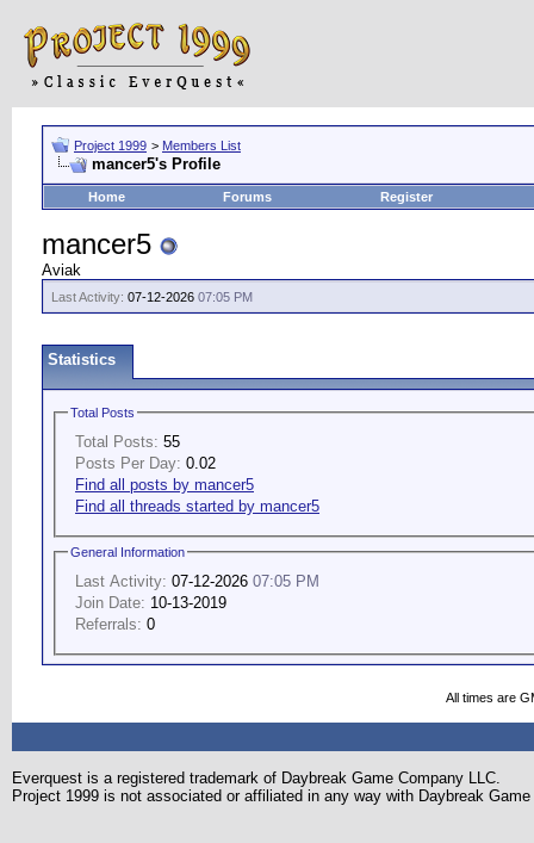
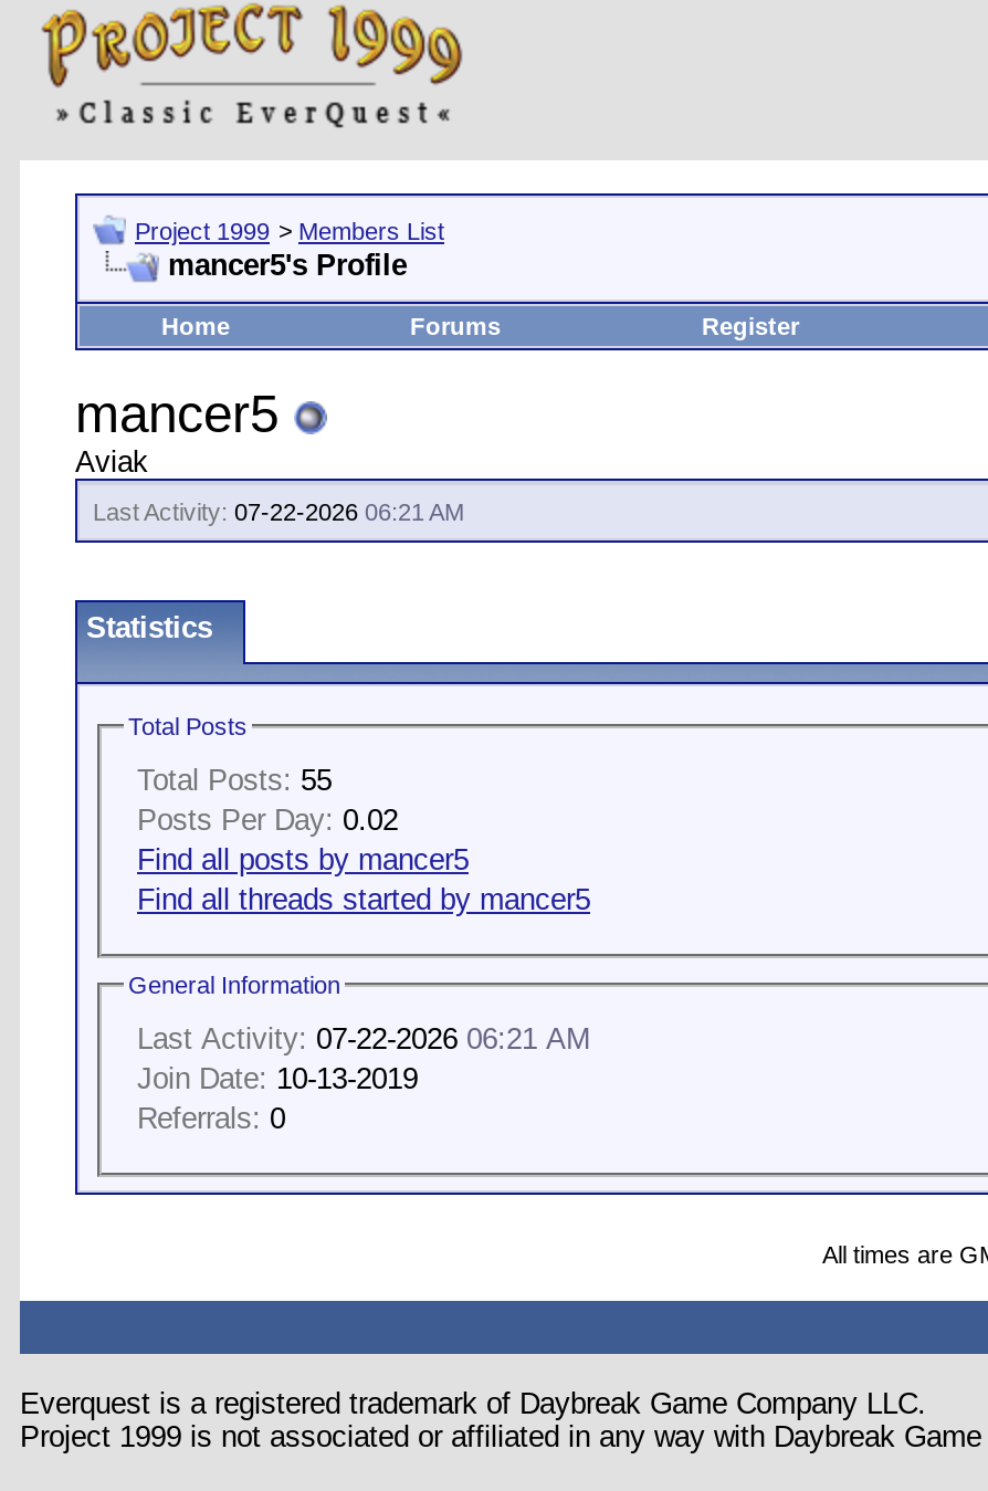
- Last Activity: 07-12-2026 07:05 PM
+ Last Activity: 07-22-2026 06:21 AM

- Last Activity: 07-12-2026 07:05 PM
+ Last Activity: 07-22-2026 06:21 AM
